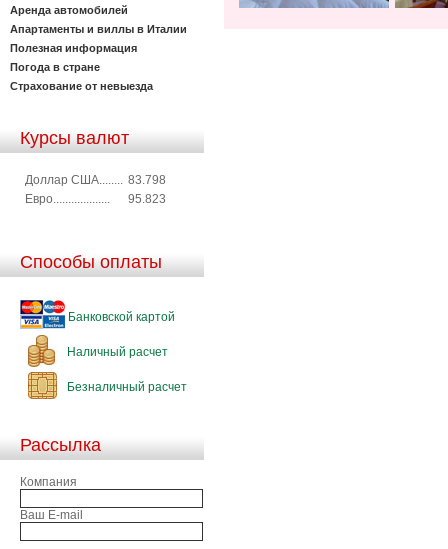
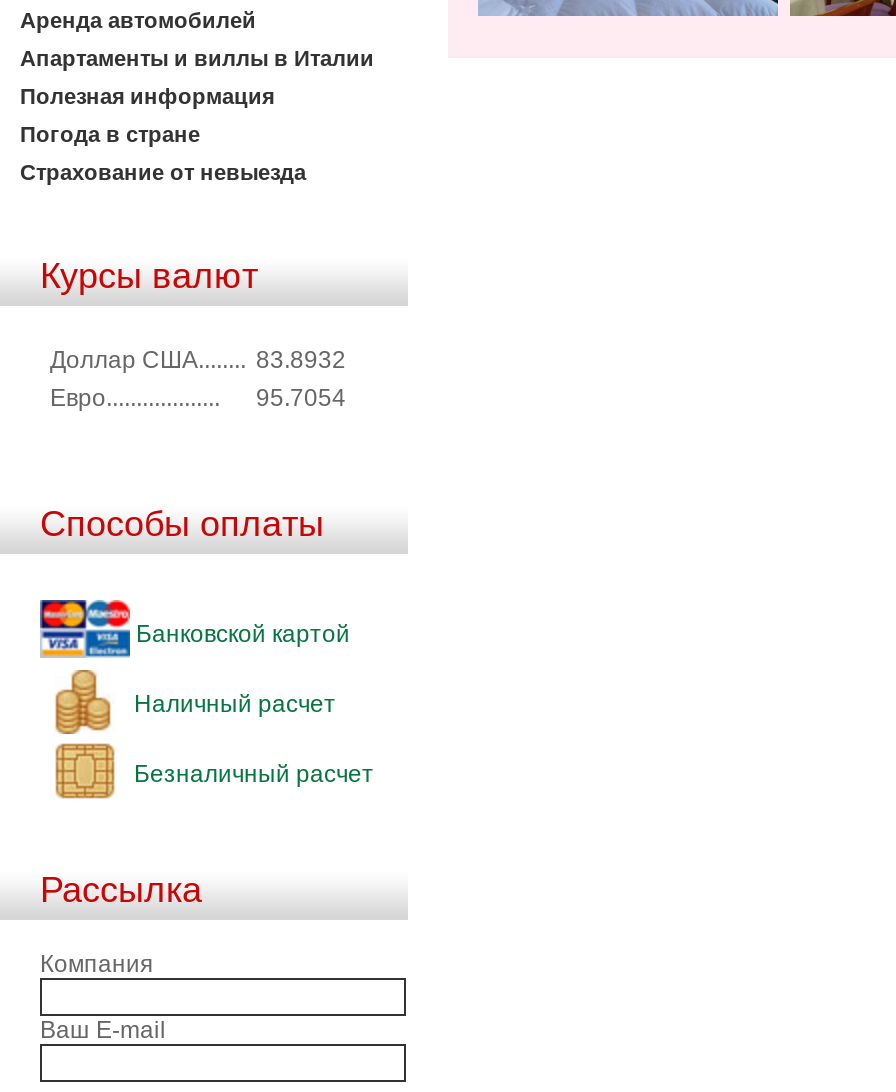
- Доллар США........ 83.798
+ Доллар США........ 83.8932

- Евро................... 95.823
+ Евро................... 95.7054
